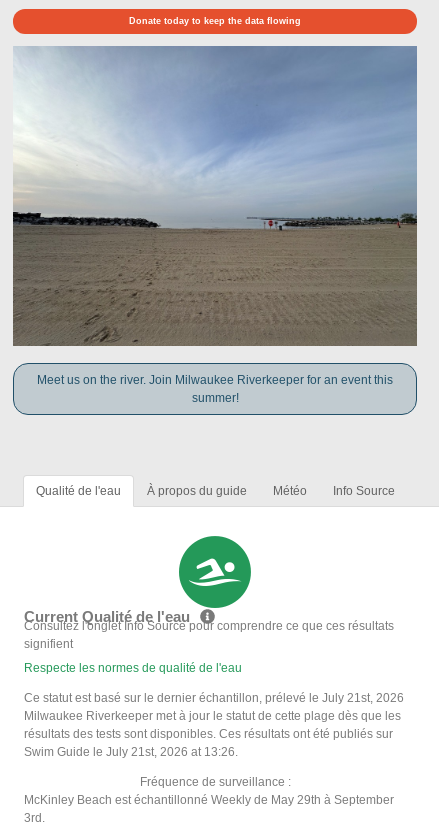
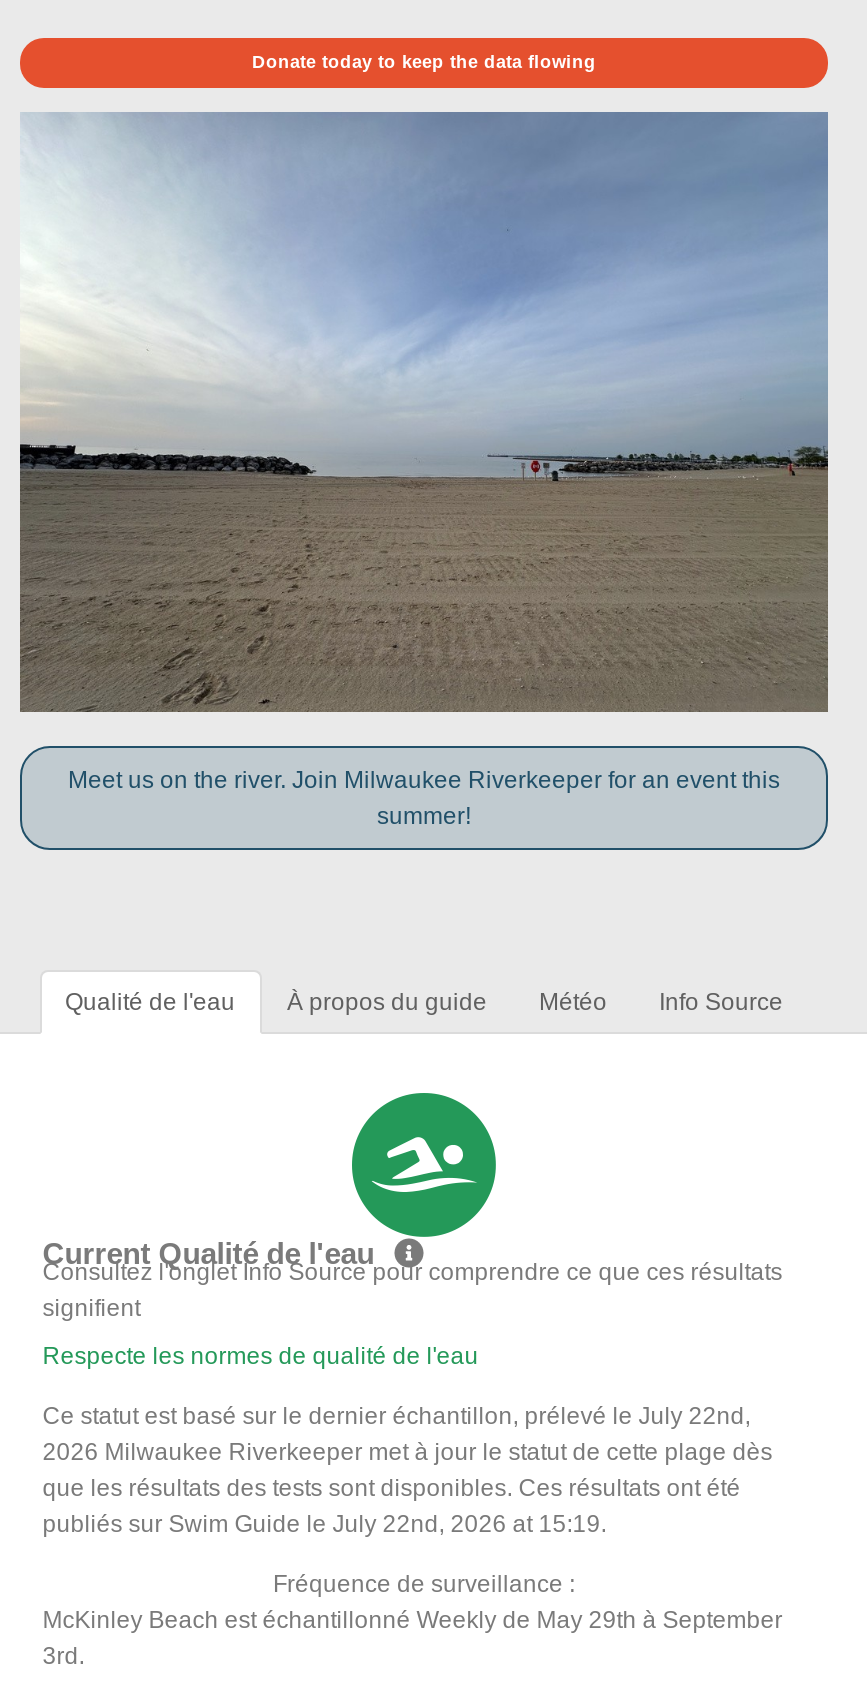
- Ce statut est basé sur le dernier échantillon, prélevé le July 21st, 2026
- Milwaukee Riverkeeper met à jour le statut de cette plage dès que les
- résultats des tests sont disponibles. Ces résultats ont été publiés sur
- Swim Guide le July 21st, 2026 at 13:26.
+ Ce statut est basé sur le dernier échantillon, prélevé le July 22nd,
+ 2026 Milwaukee Riverkeeper met à jour le statut de cette plage dès
+ que les résultats des tests sont disponibles. Ces résultats ont été
+ publiés sur Swim Guide le July 22nd, 2026 at 15:19.
